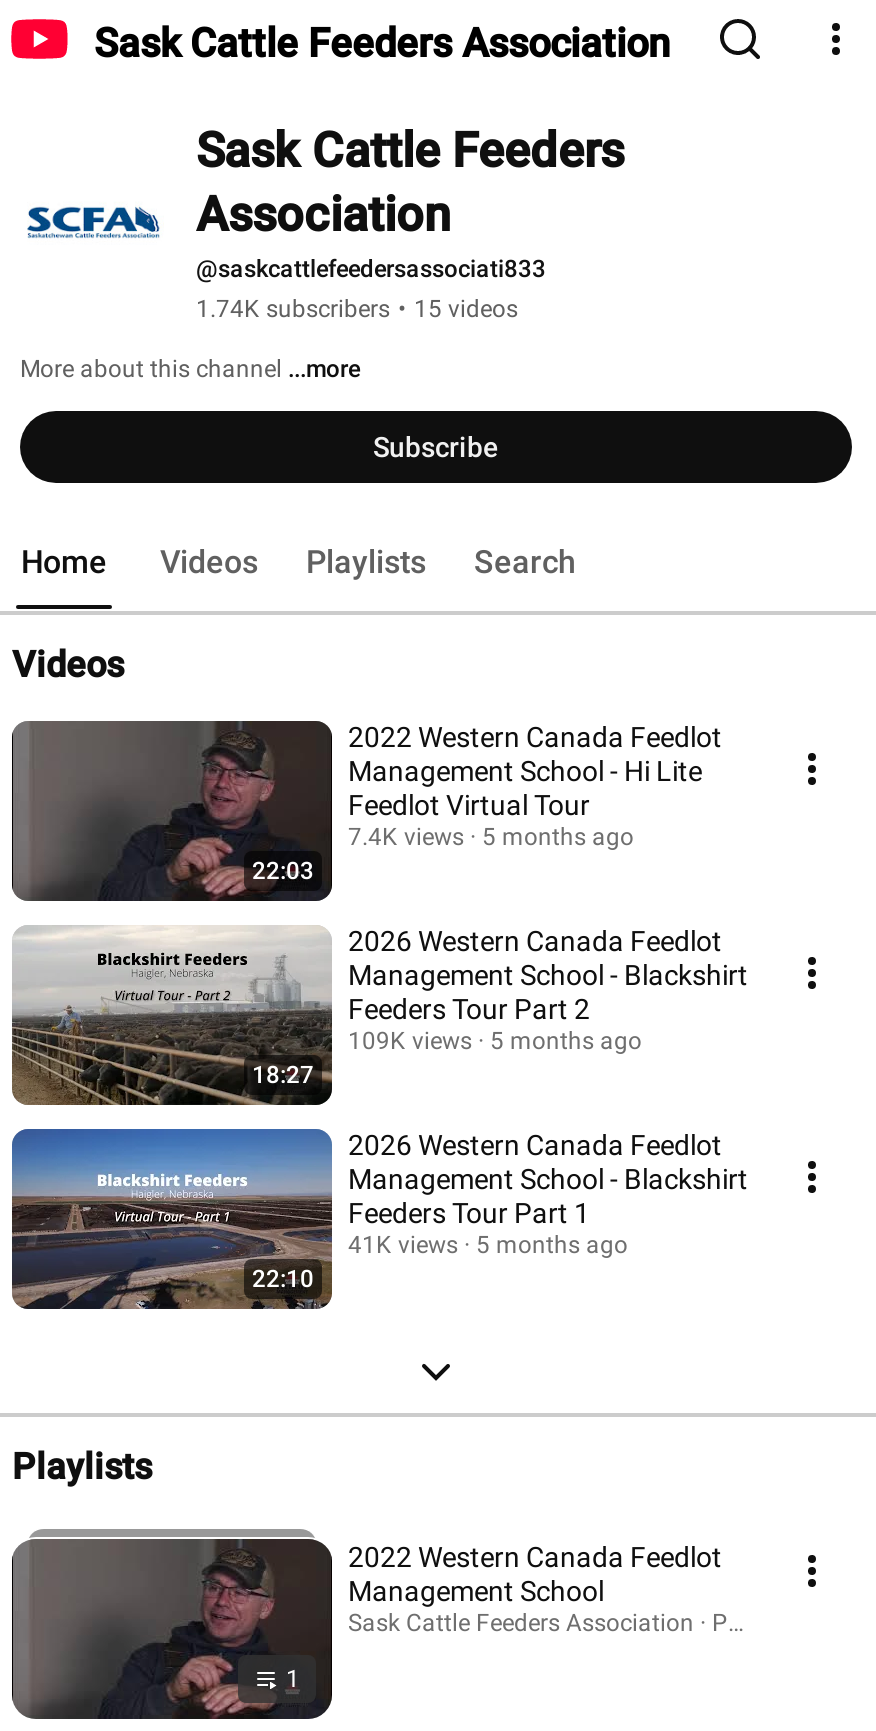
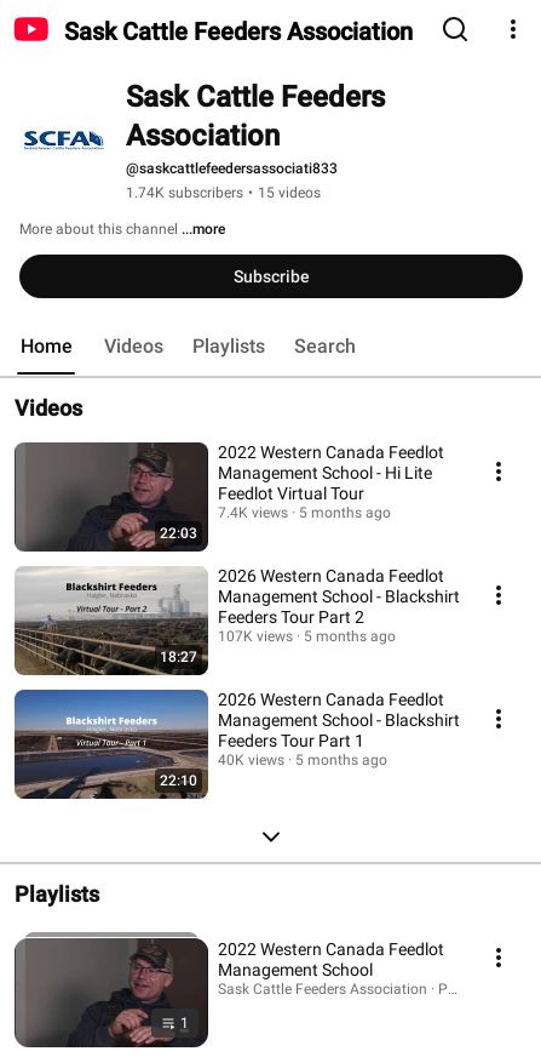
- 109K views 5 months ago
+ 107K views 5 months ago

- 41K views 5 months ago
+ 40K views 5 months ago
